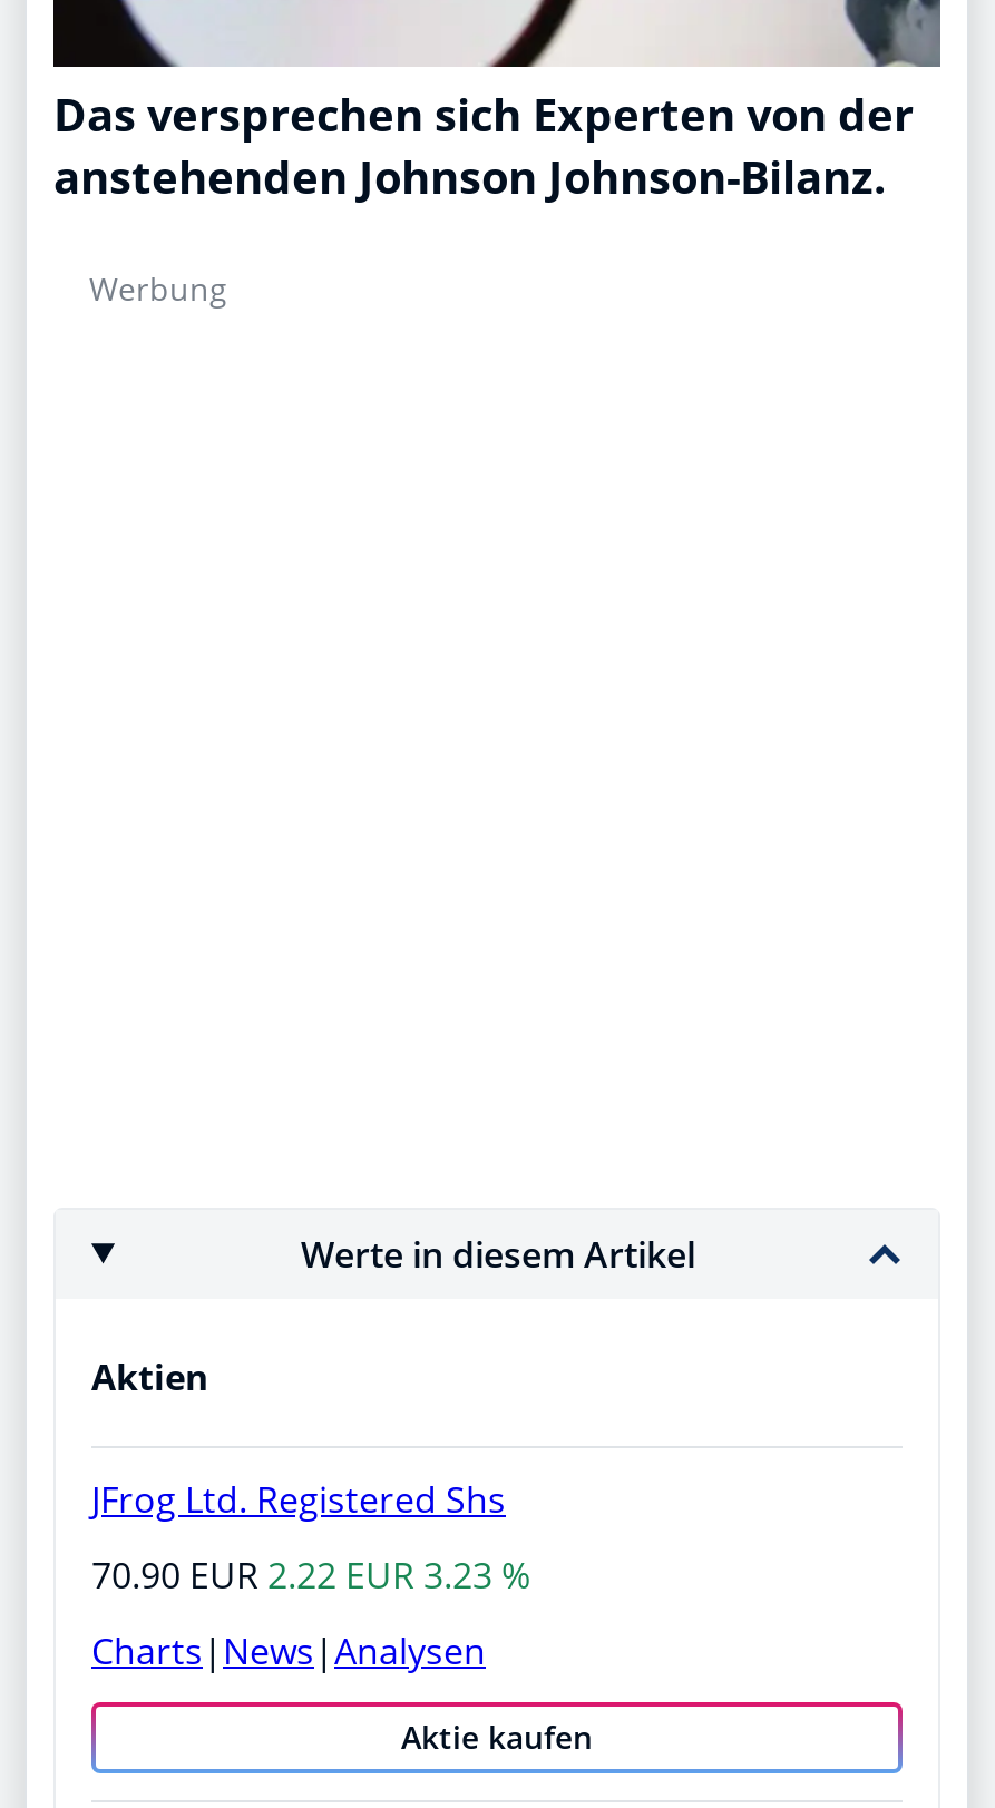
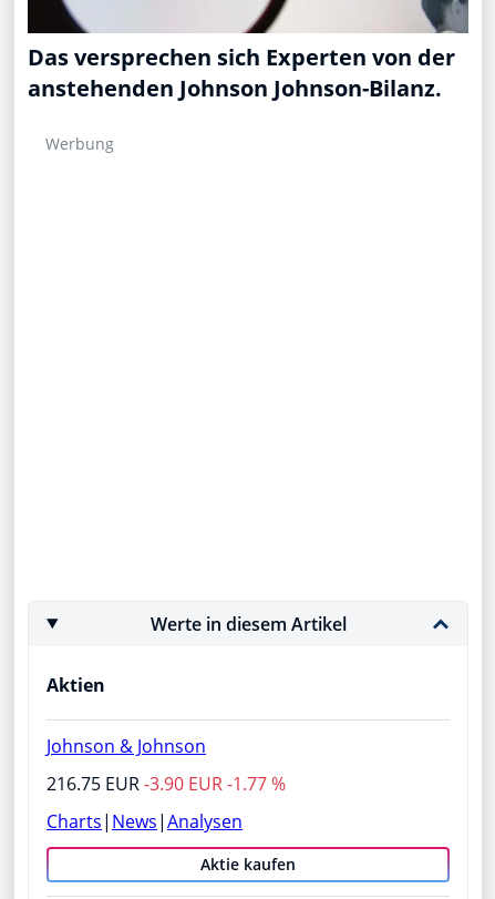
- JFrog Ltd. Registered Shs
+ Johnson & Johnson

- 70.90 EUR 2.22 EUR 3.23 %
+ 216.75 EUR -3.90 EUR -1.77 %
